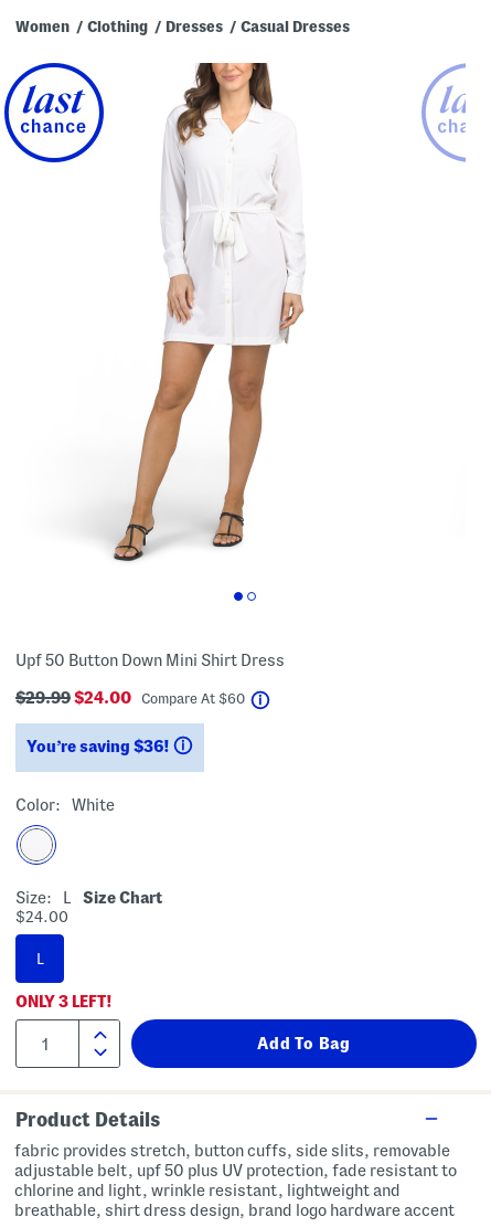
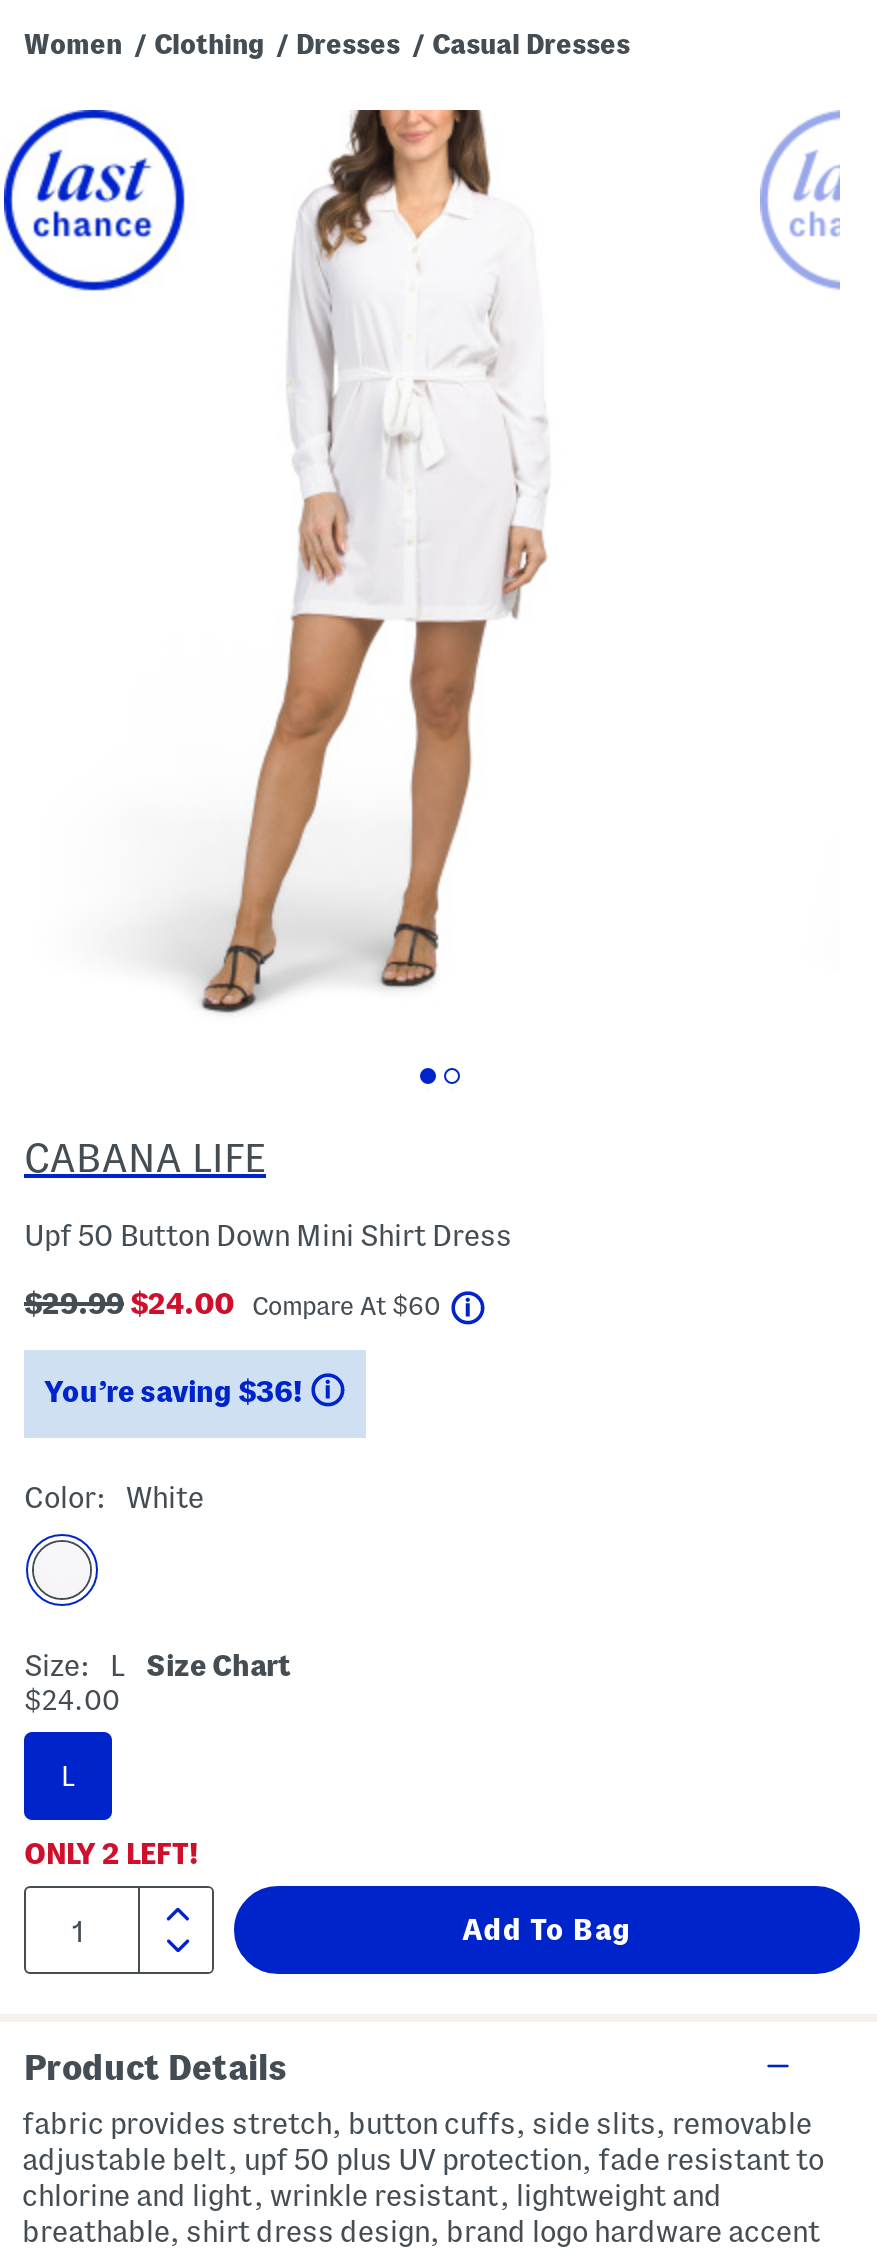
+ CABANA LIFE

- ONLY 3 LEFT!
+ ONLY 2 LEFT!
